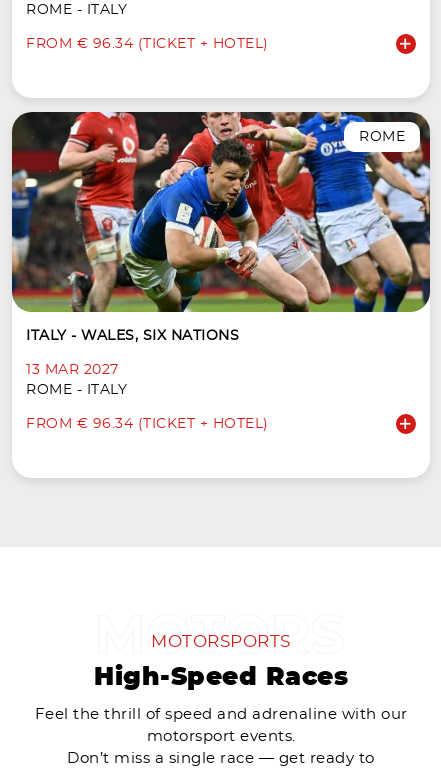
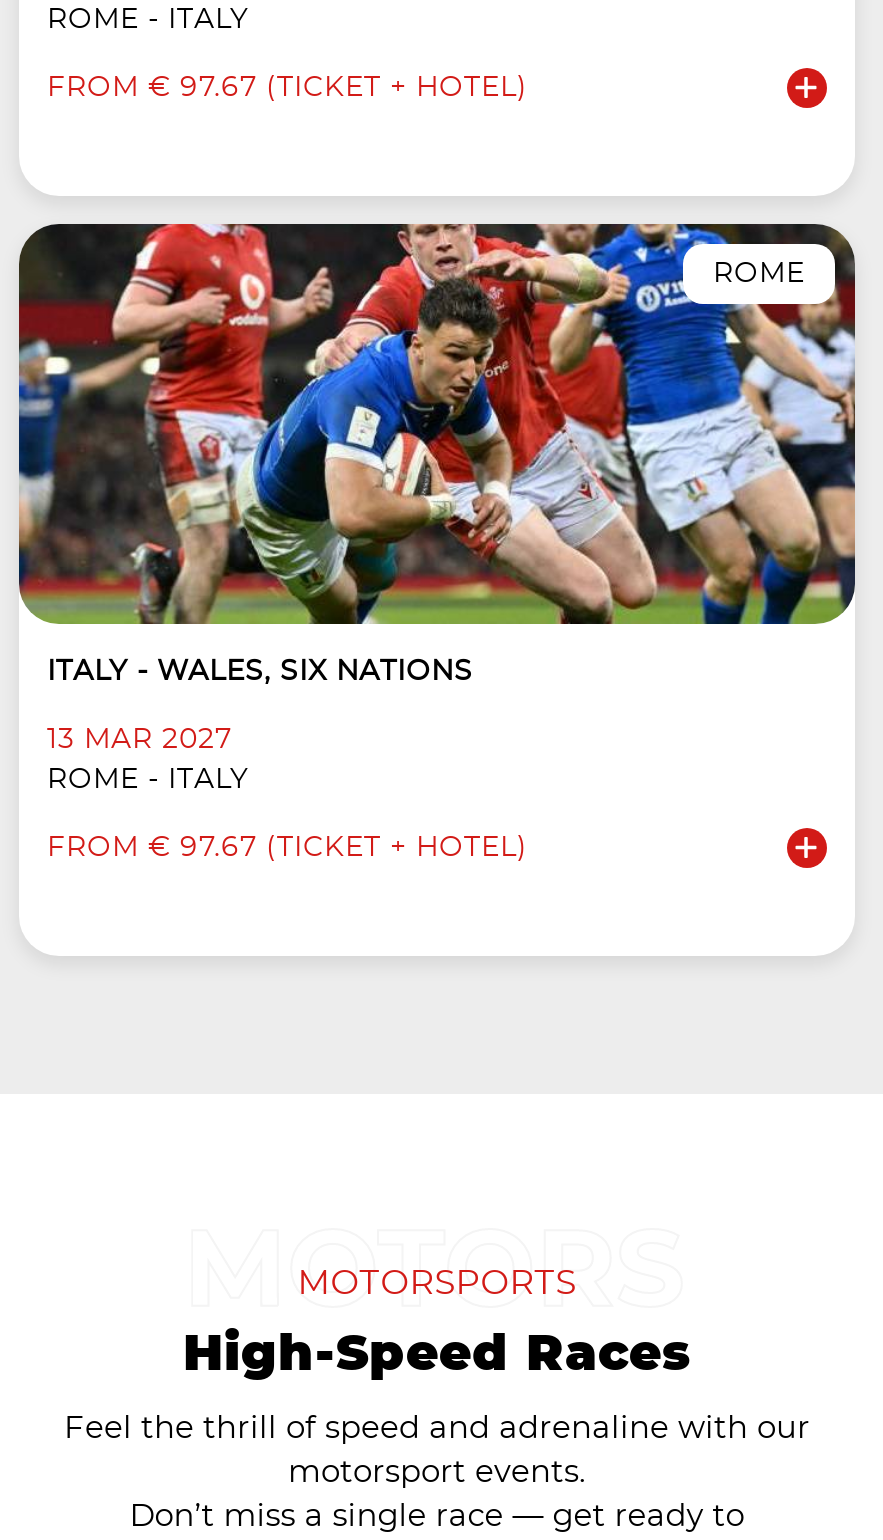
- FROM € 96.34 (TICKET + HOTEL)
+ FROM € 97.67 (TICKET + HOTEL)

- FROM € 96.34 (TICKET + HOTEL)
+ FROM € 97.67 (TICKET + HOTEL)
